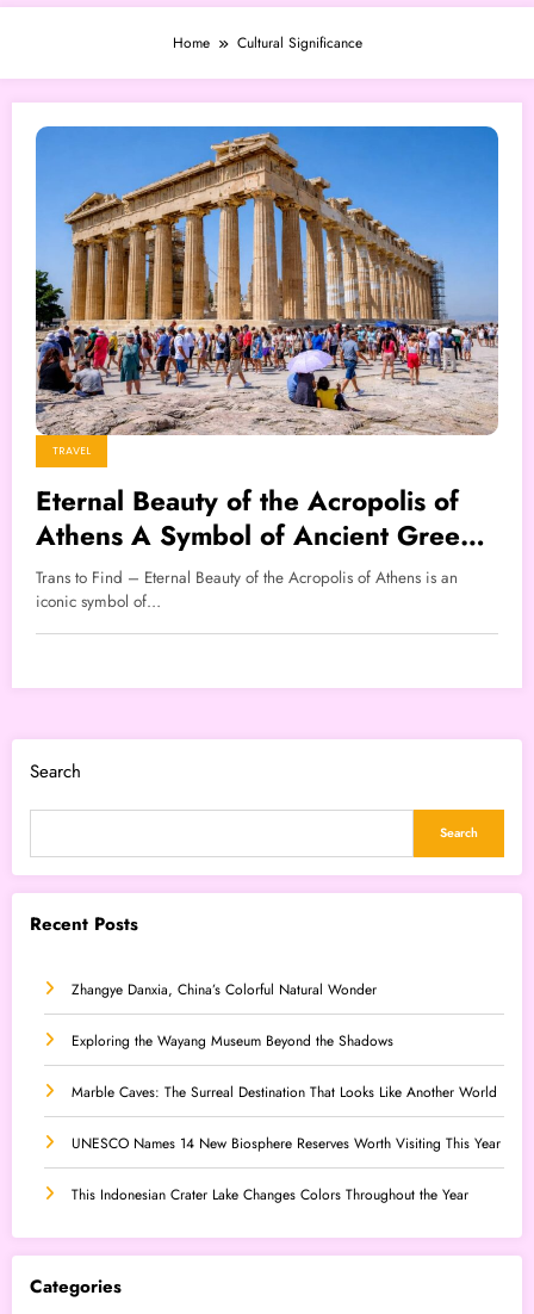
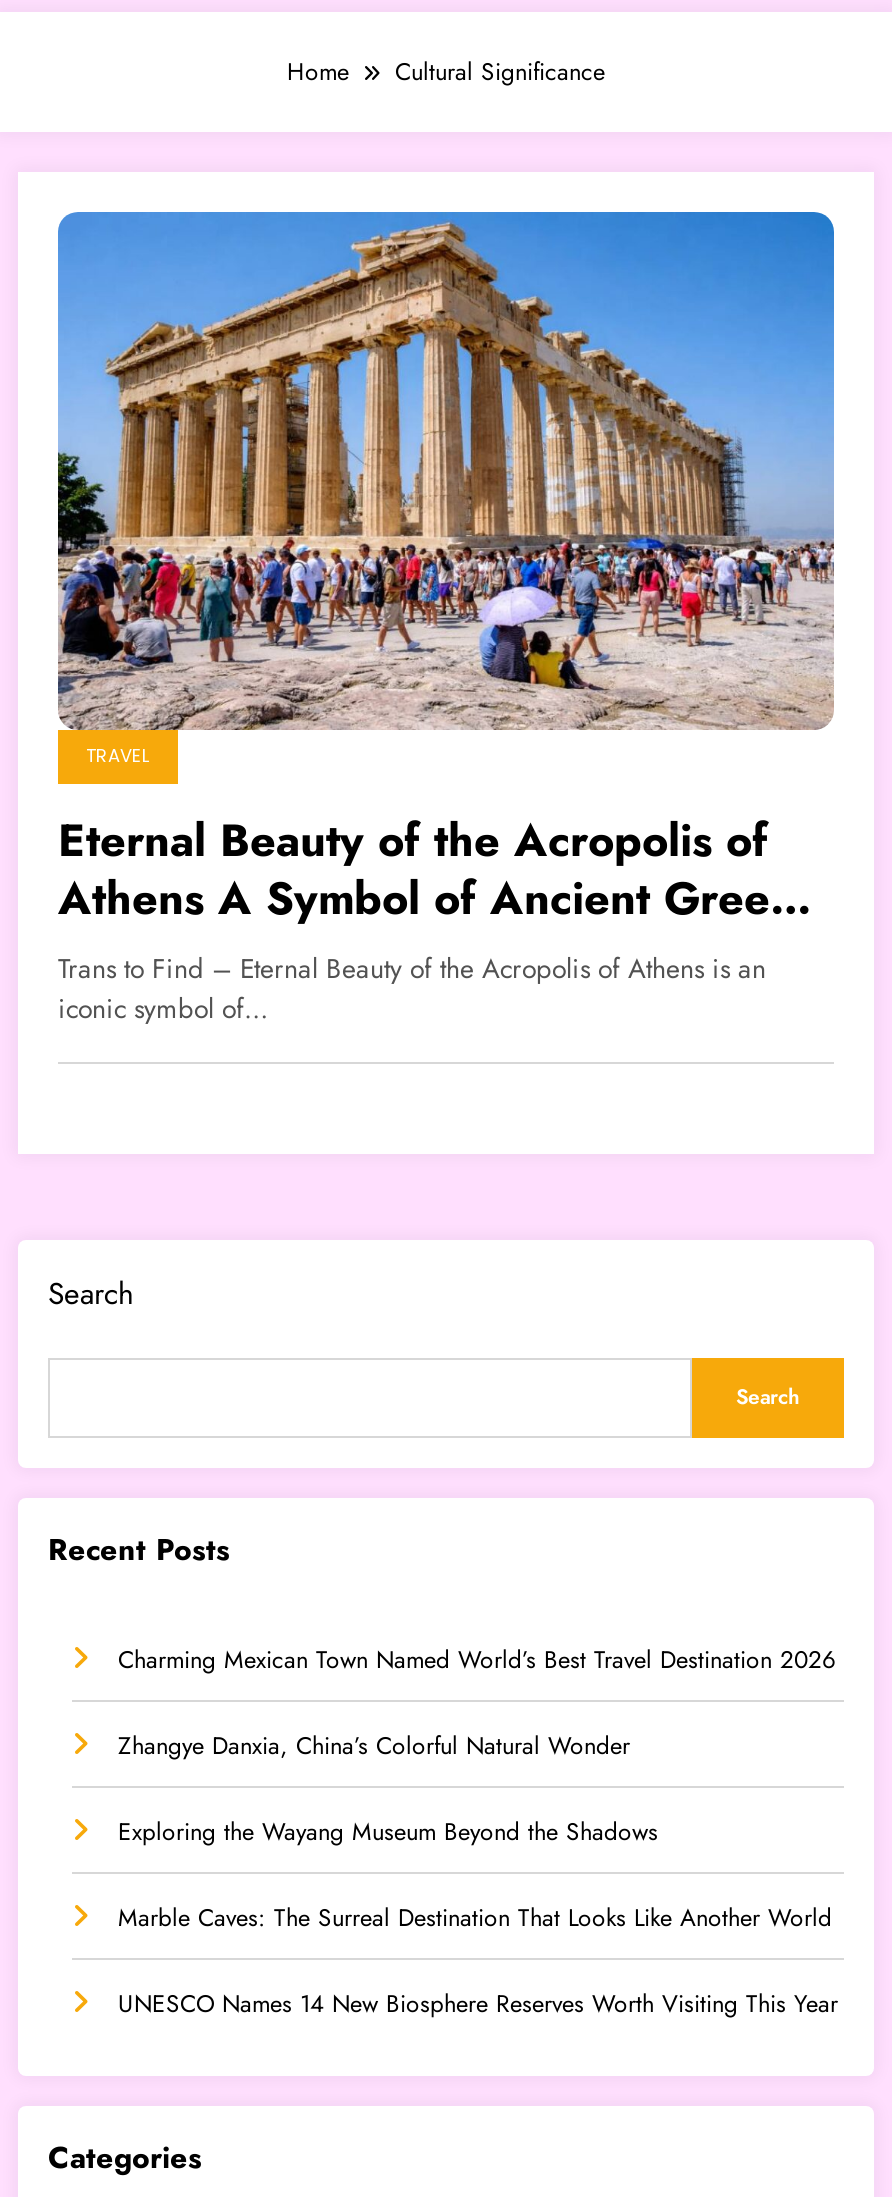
+ Charming Mexican Town Named World’s Best Travel Destination 2026

moved down: Zhangye Danxia, China’s Colorful Natural Wonder | Exploring the Wayang Museum Beyond the Shadows | Marble Caves: The Surreal Destination That Looks Like Another World | UNESCO Names 14 New Biosphere Reserves Worth Visiting This Year

- This Indonesian Crater Lake Changes Colors Throughout the Year
